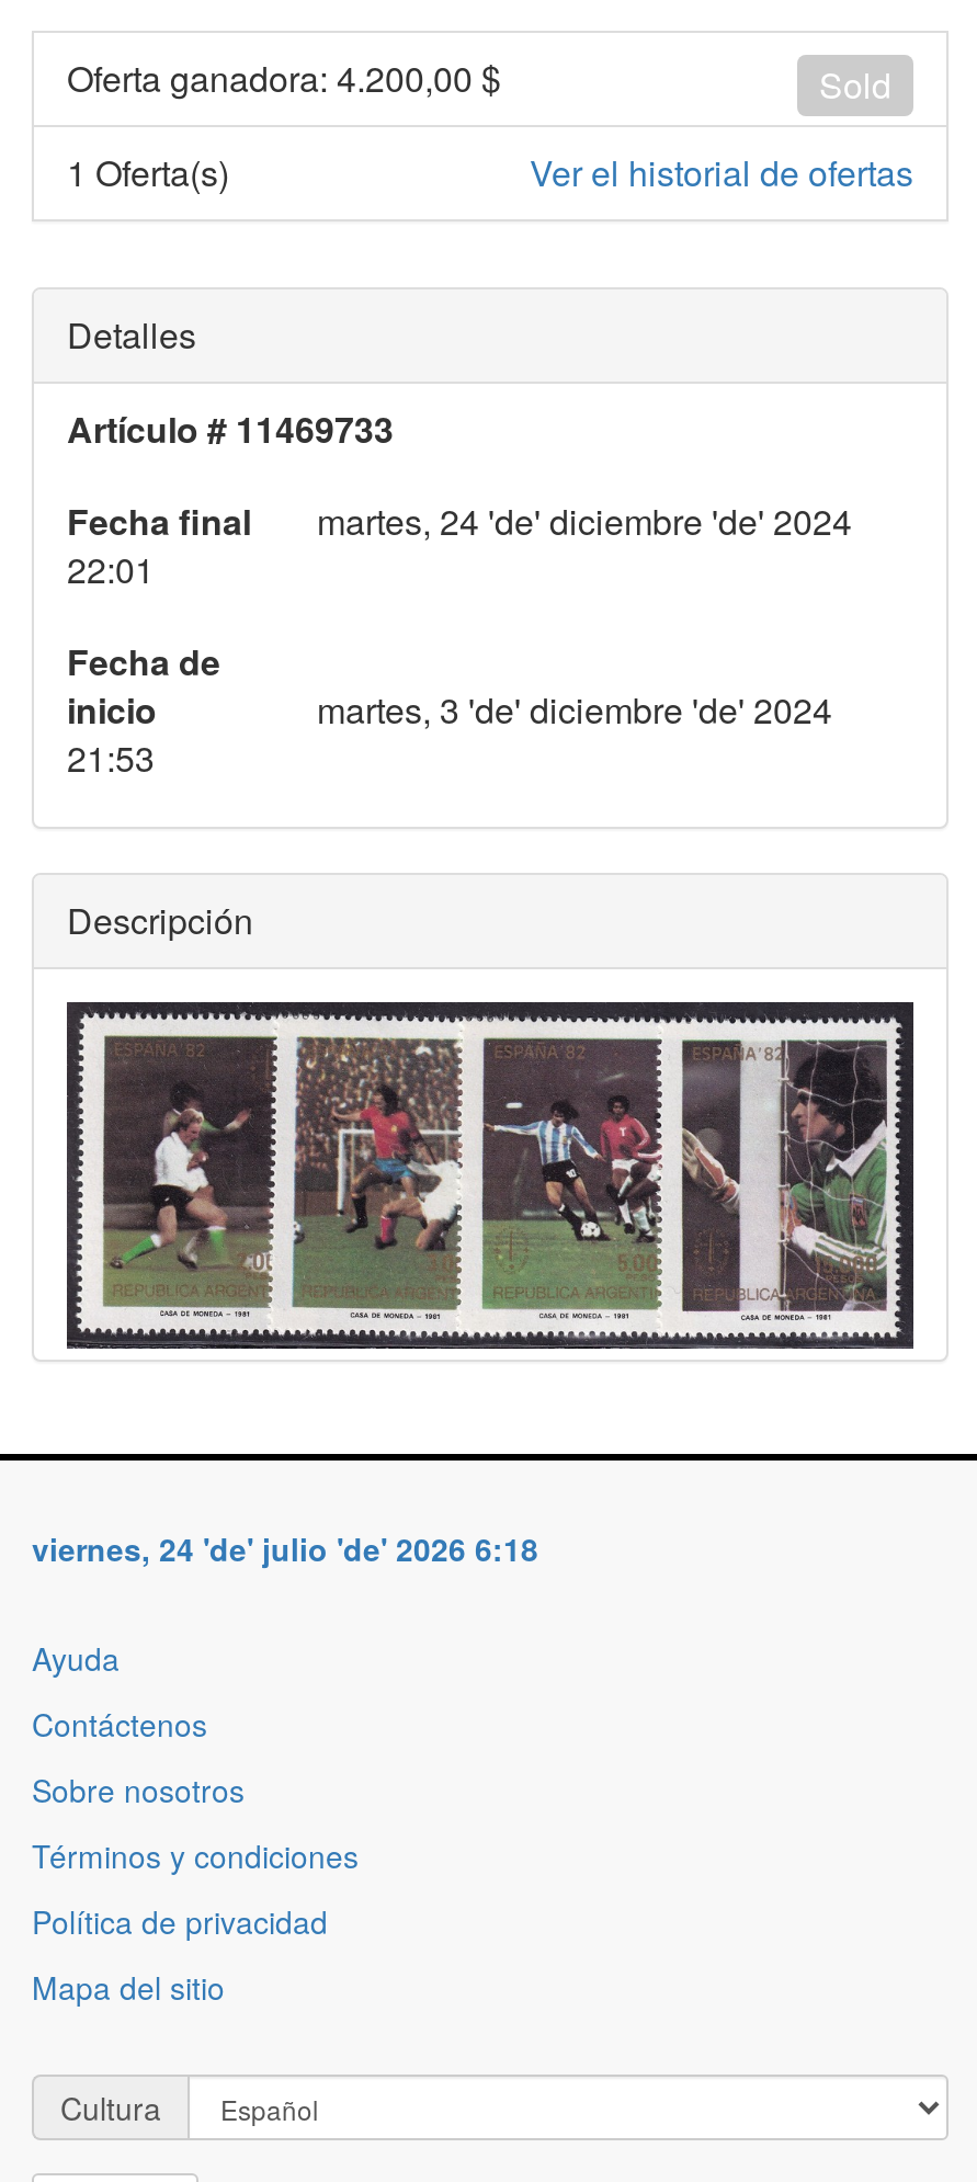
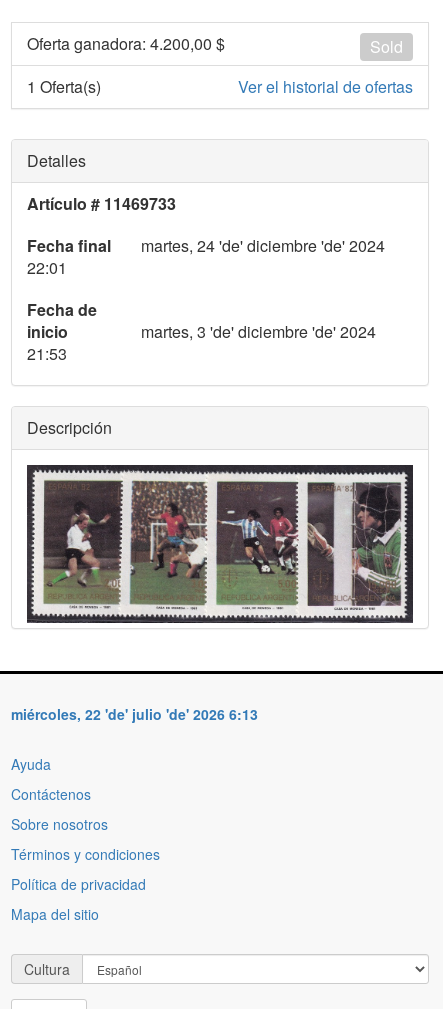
- viernes, 24 'de' julio 'de' 2026 6:18
+ miércoles, 22 'de' julio 'de' 2026 6:13
